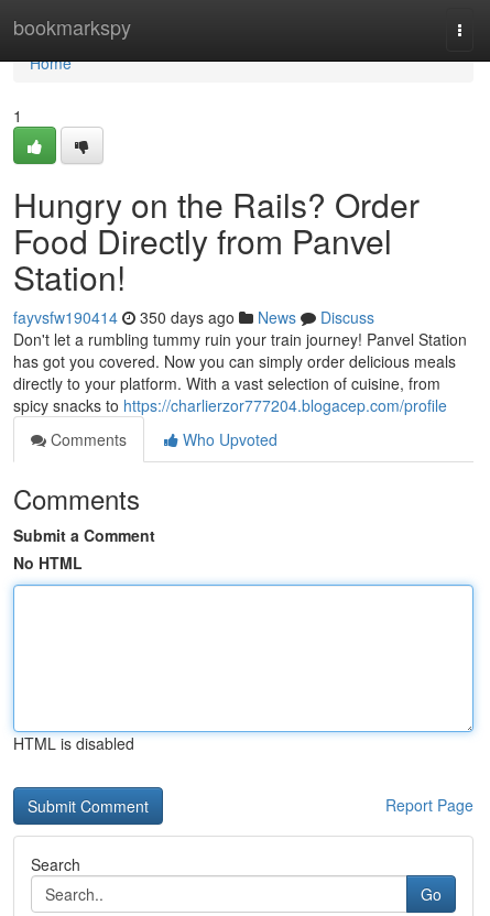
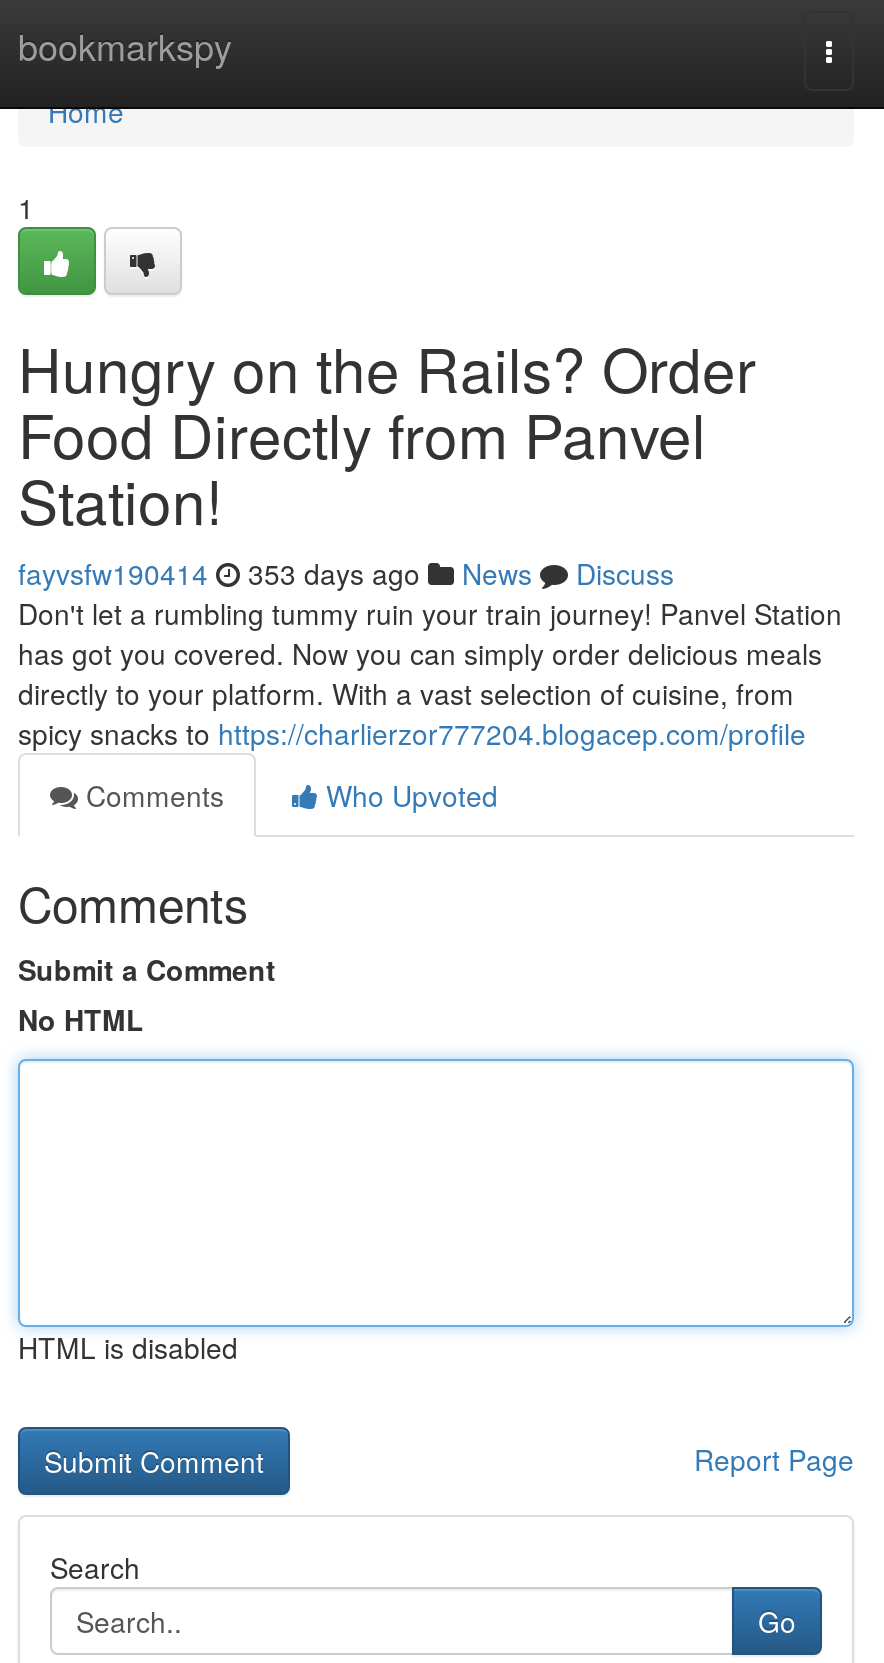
- fayvsfw190414 350 days ago News Discuss
+ fayvsfw190414 353 days ago News Discuss
